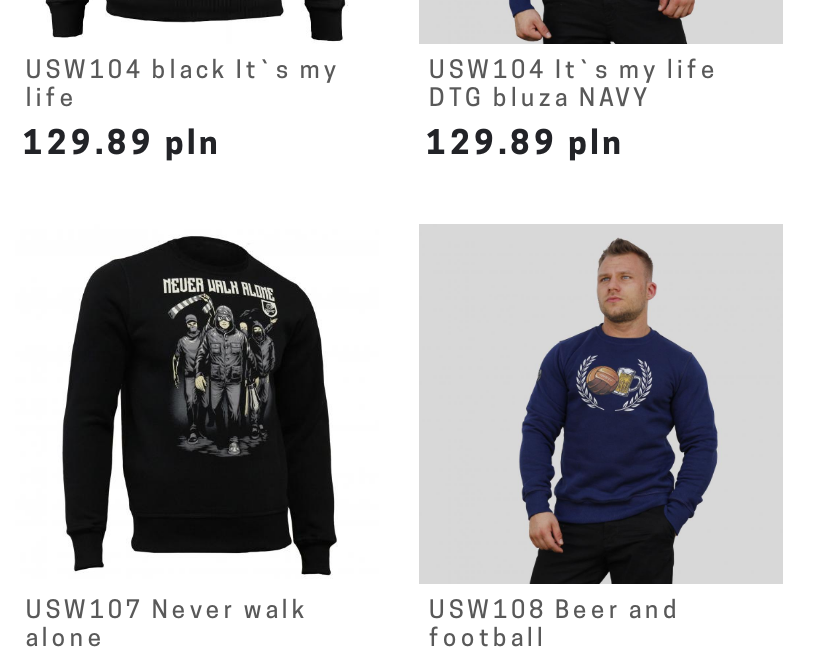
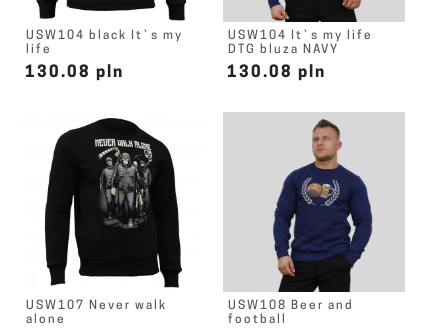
- 129.89 pln
+ 130.08 pln

- 129.89 pln
+ 130.08 pln
